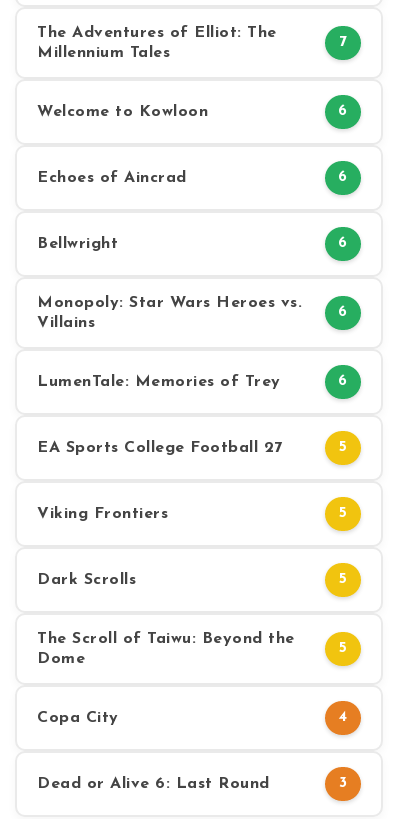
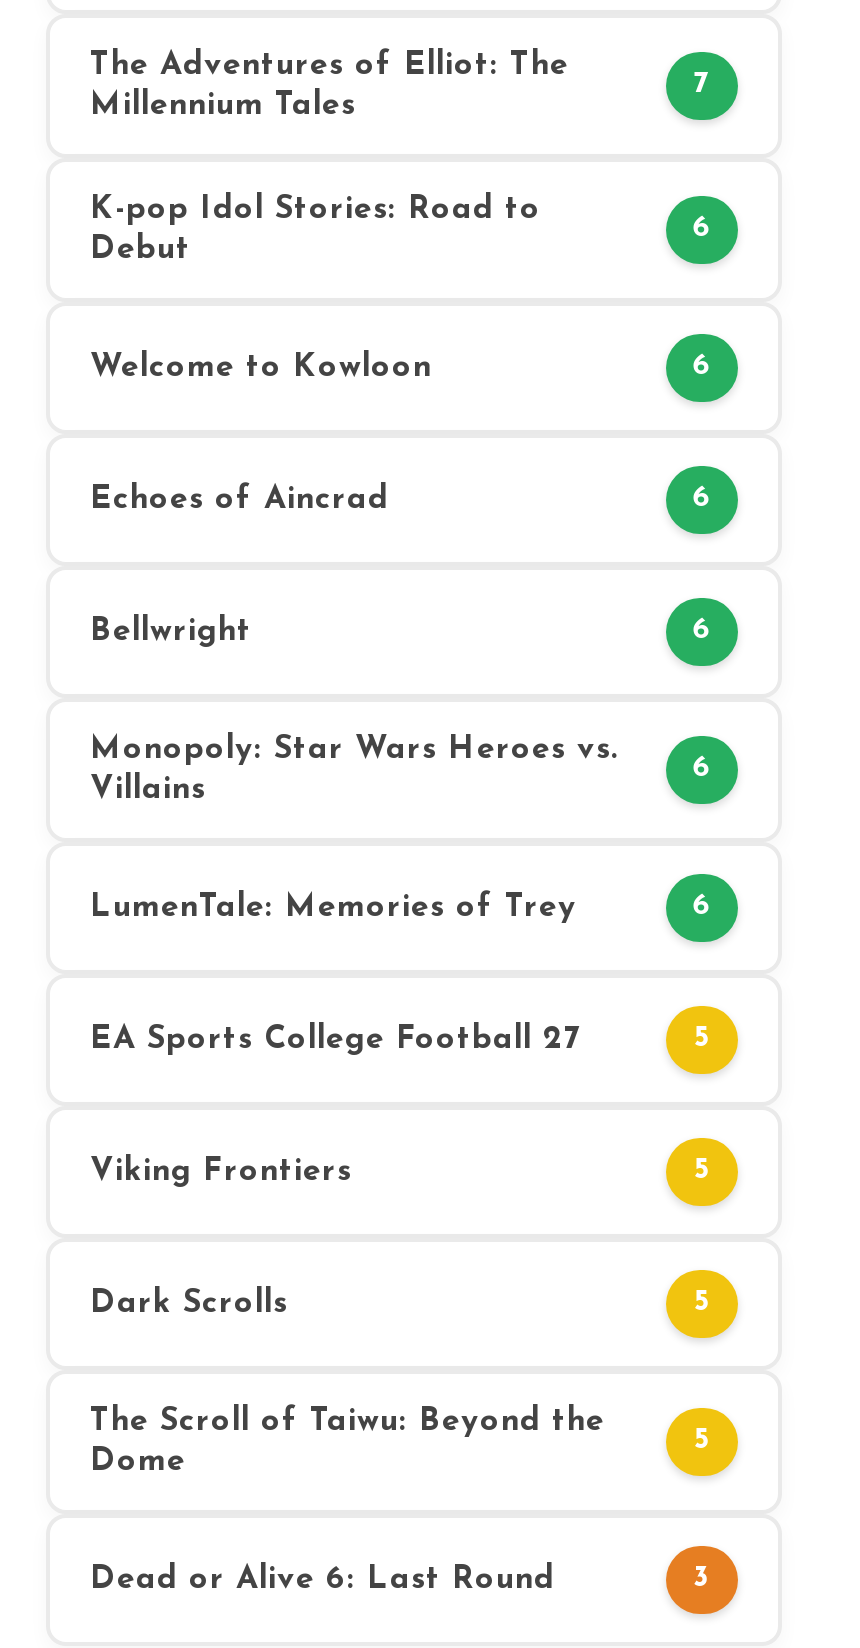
+ K-pop Idol Stories: Road to
+ Debut

+ 6

moved down: Welcome to Kowloon | 6 | Echoes of Aincrad | ... | Dome | 5

- Copa City
- 4
